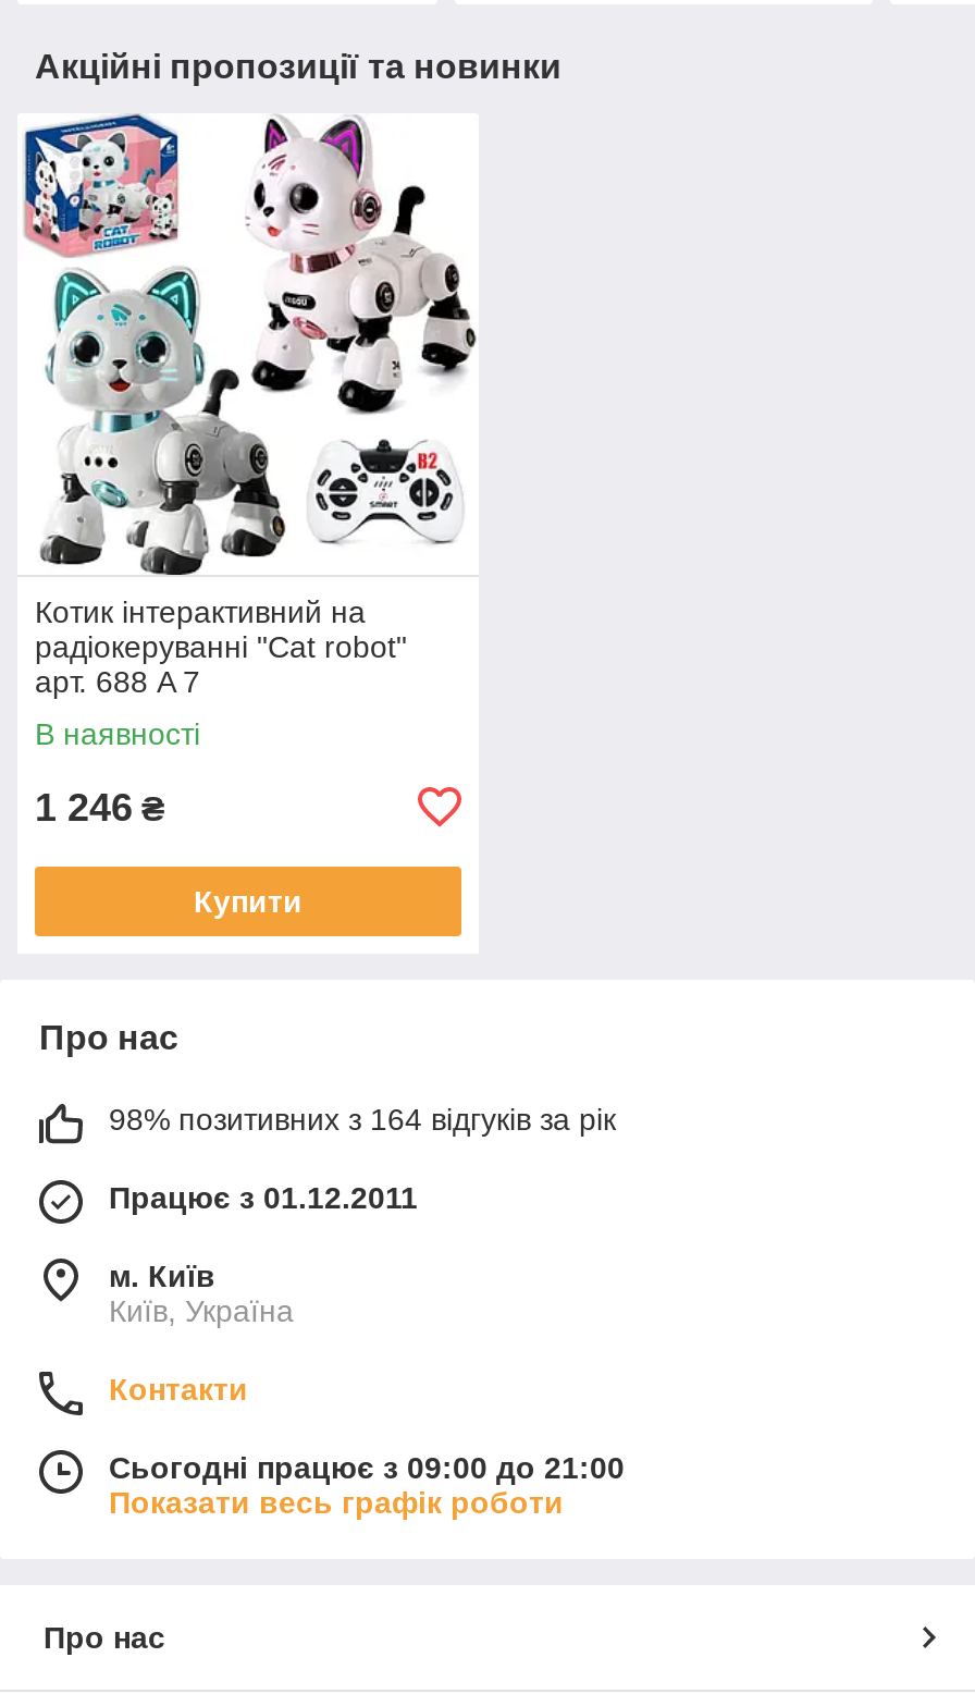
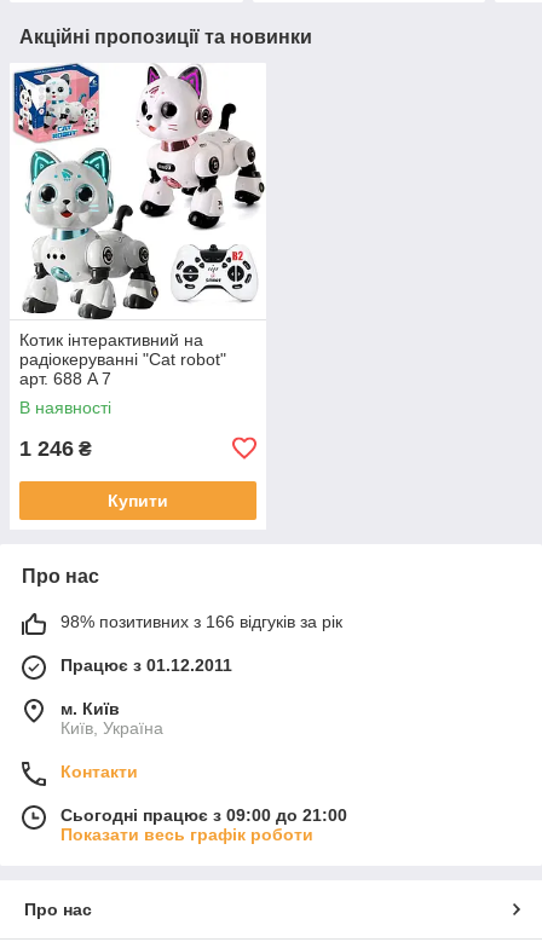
- 98% позитивних з 164 відгуків за рік
+ 98% позитивних з 166 відгуків за рік
